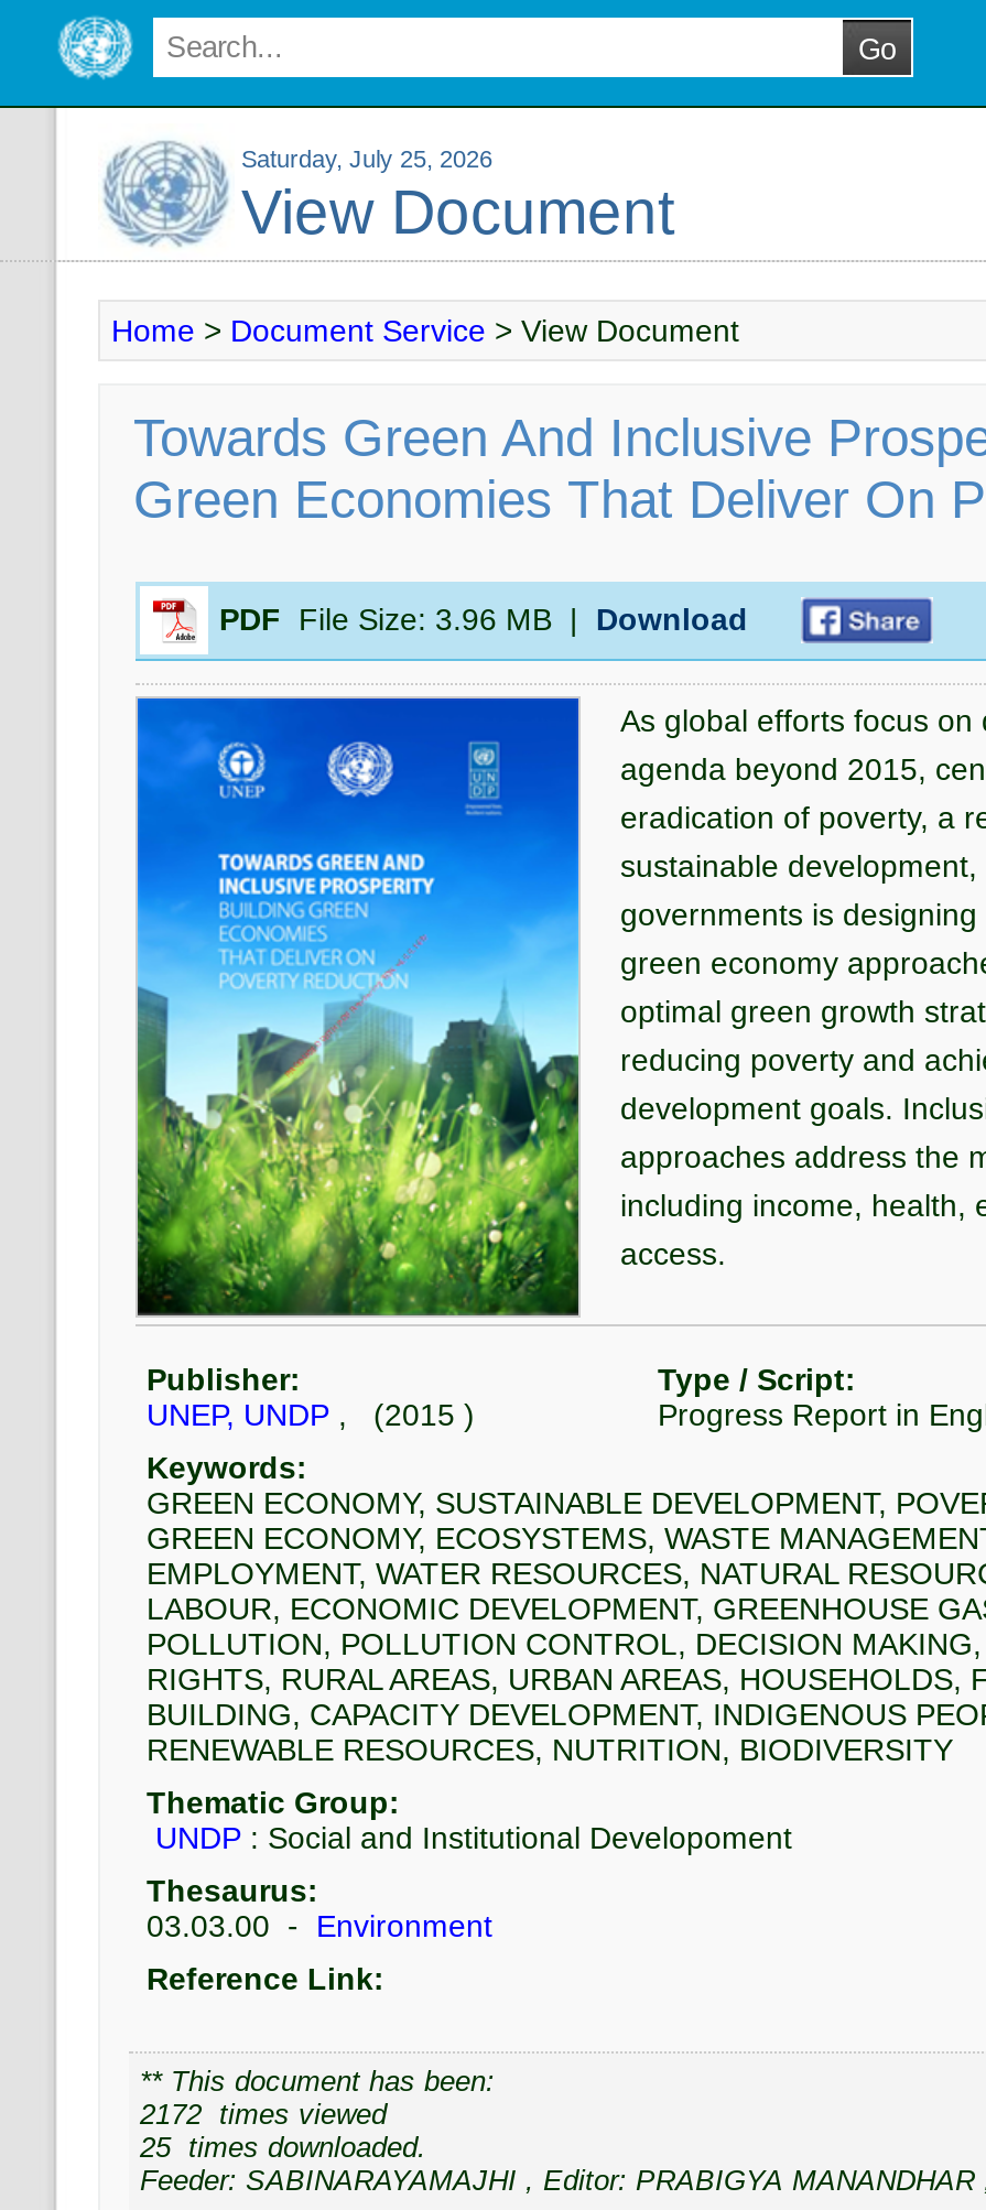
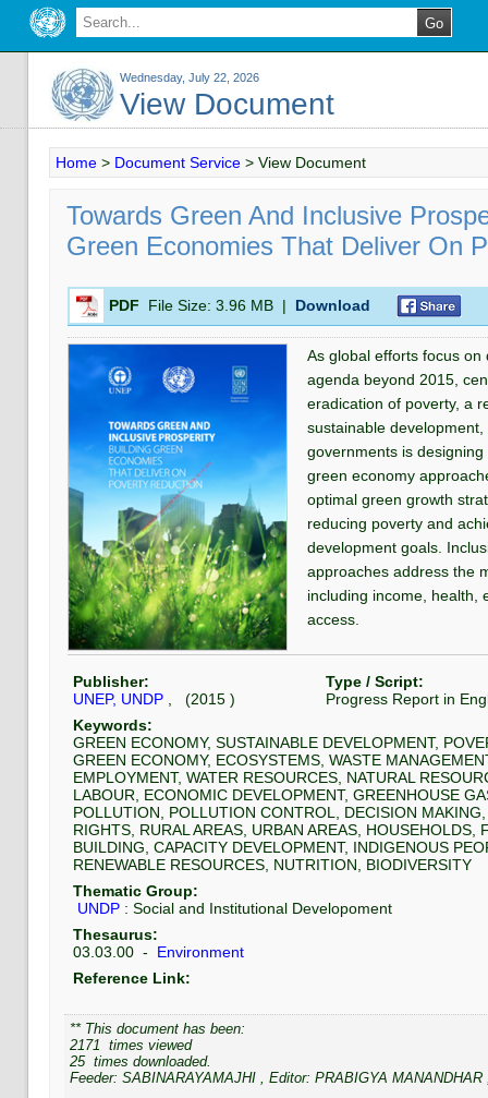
- Saturday, July 25, 2026
+ Wednesday, July 22, 2026

- 2172 times viewed
+ 2171 times viewed
